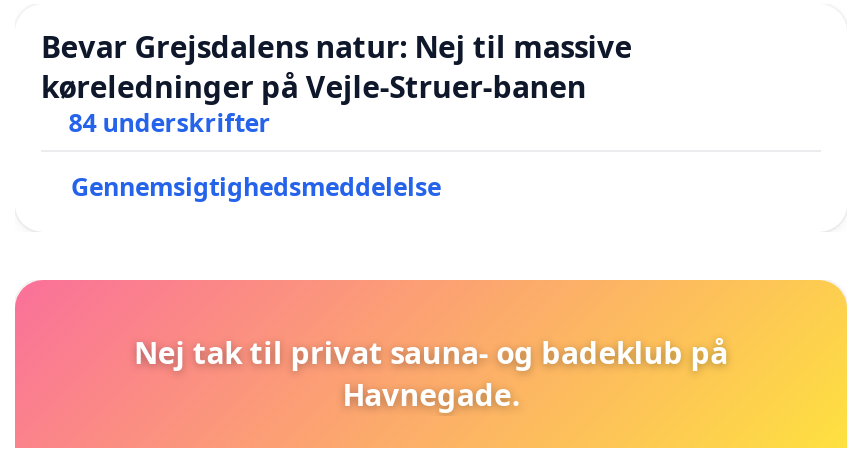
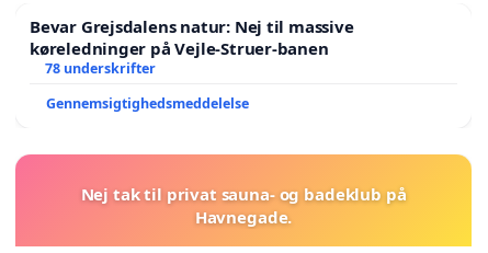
- 84 underskrifter
+ 78 underskrifter
